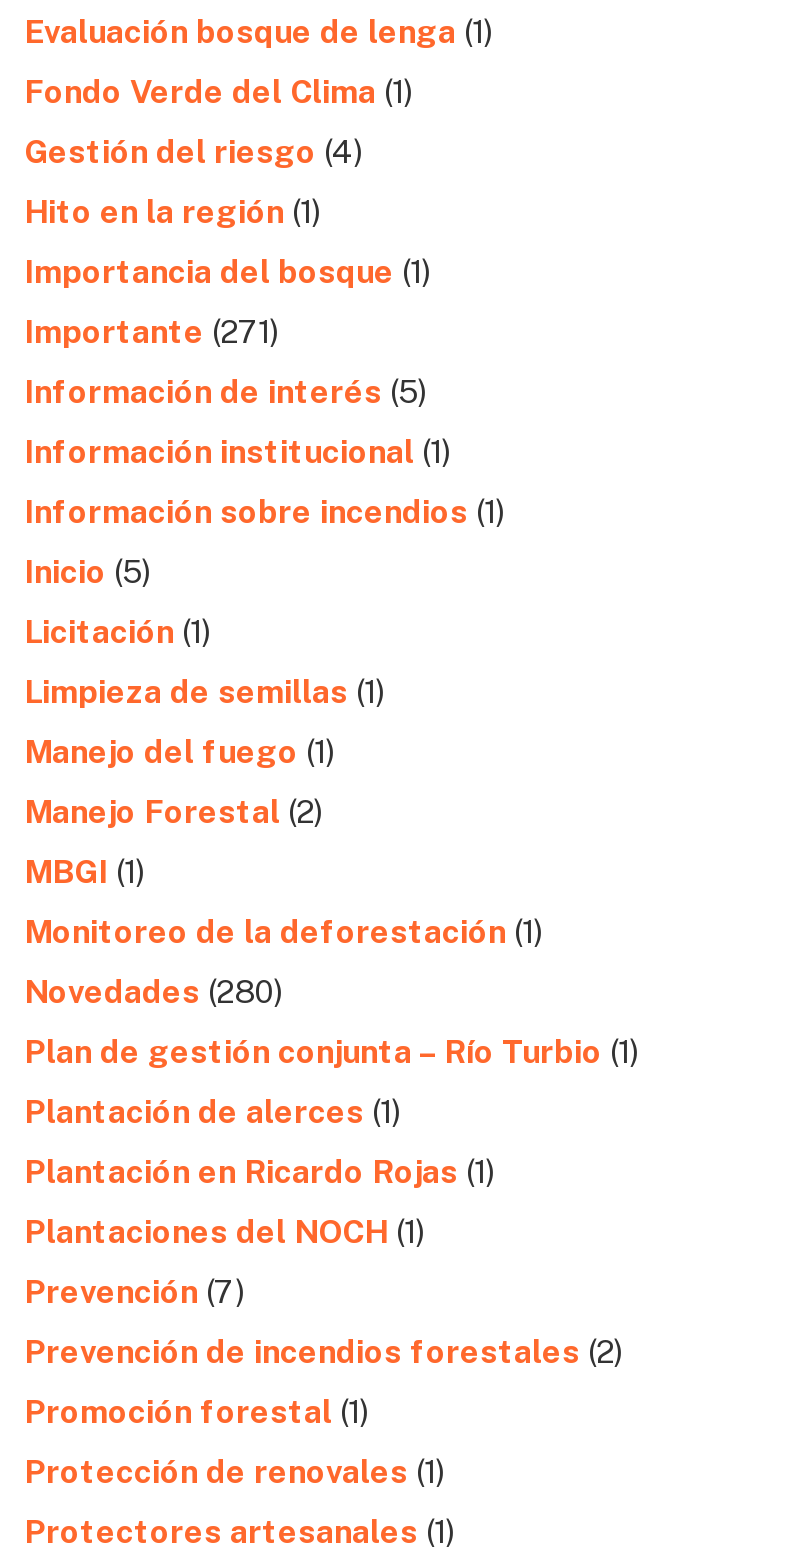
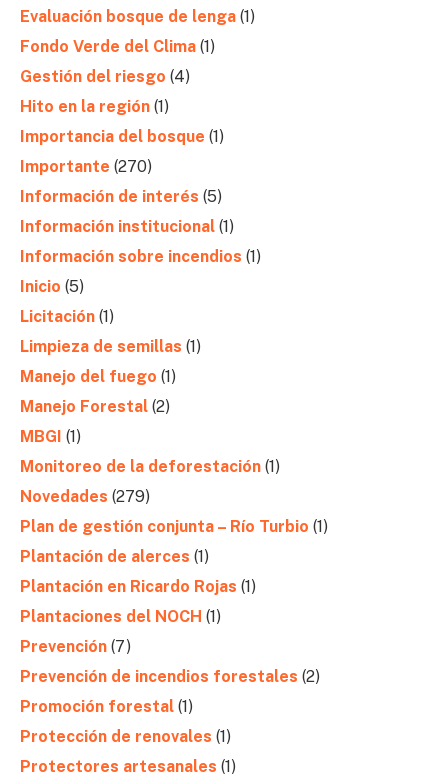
- Importante (271)
+ Importante (270)

- Novedades (280)
+ Novedades (279)
